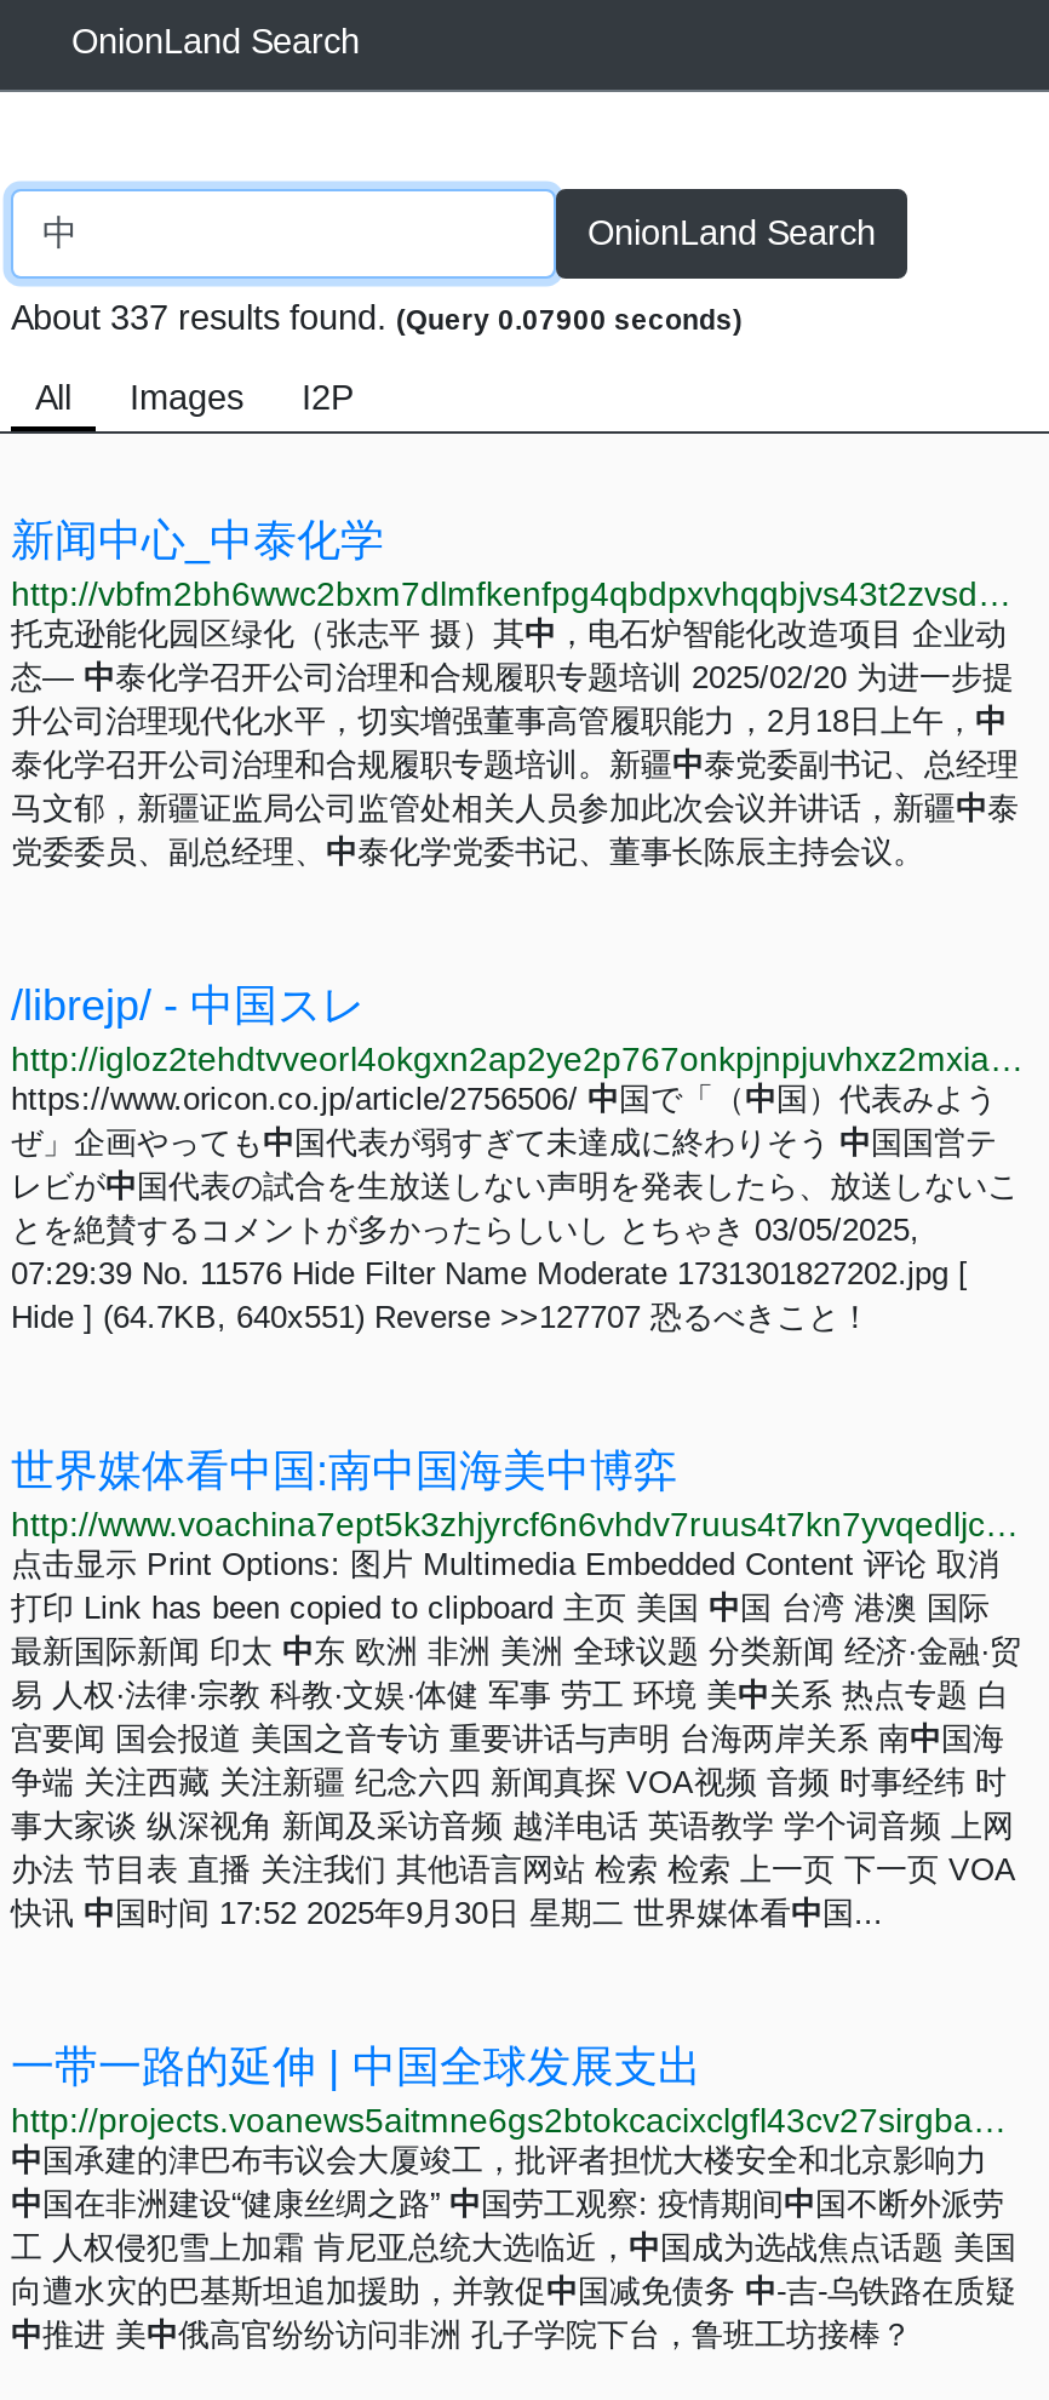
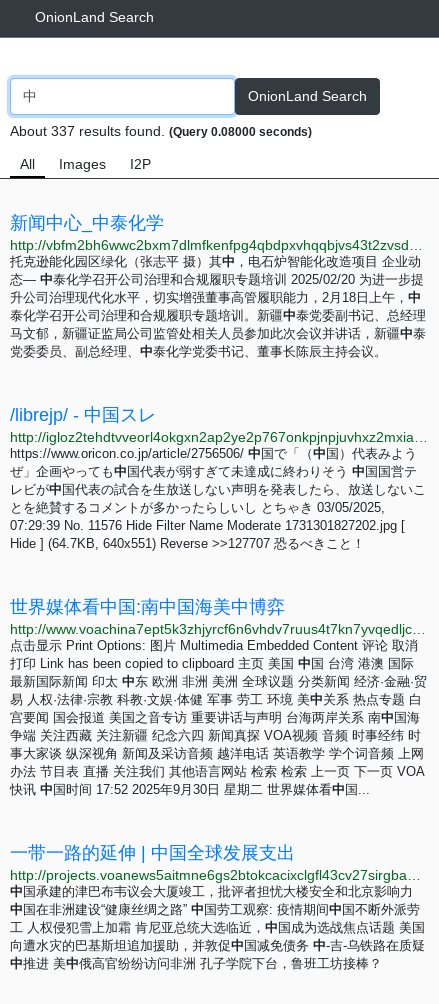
- About 337 results found. (Query 0.07900 seconds)
+ About 337 results found. (Query 0.08000 seconds)
